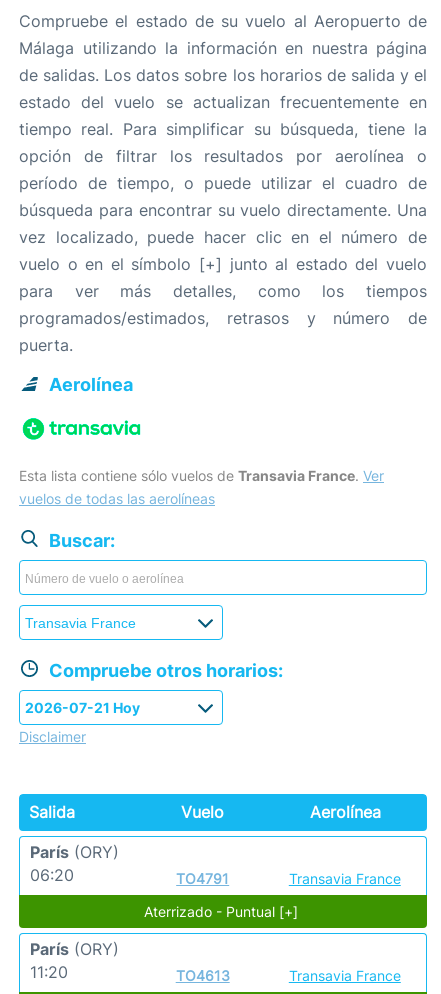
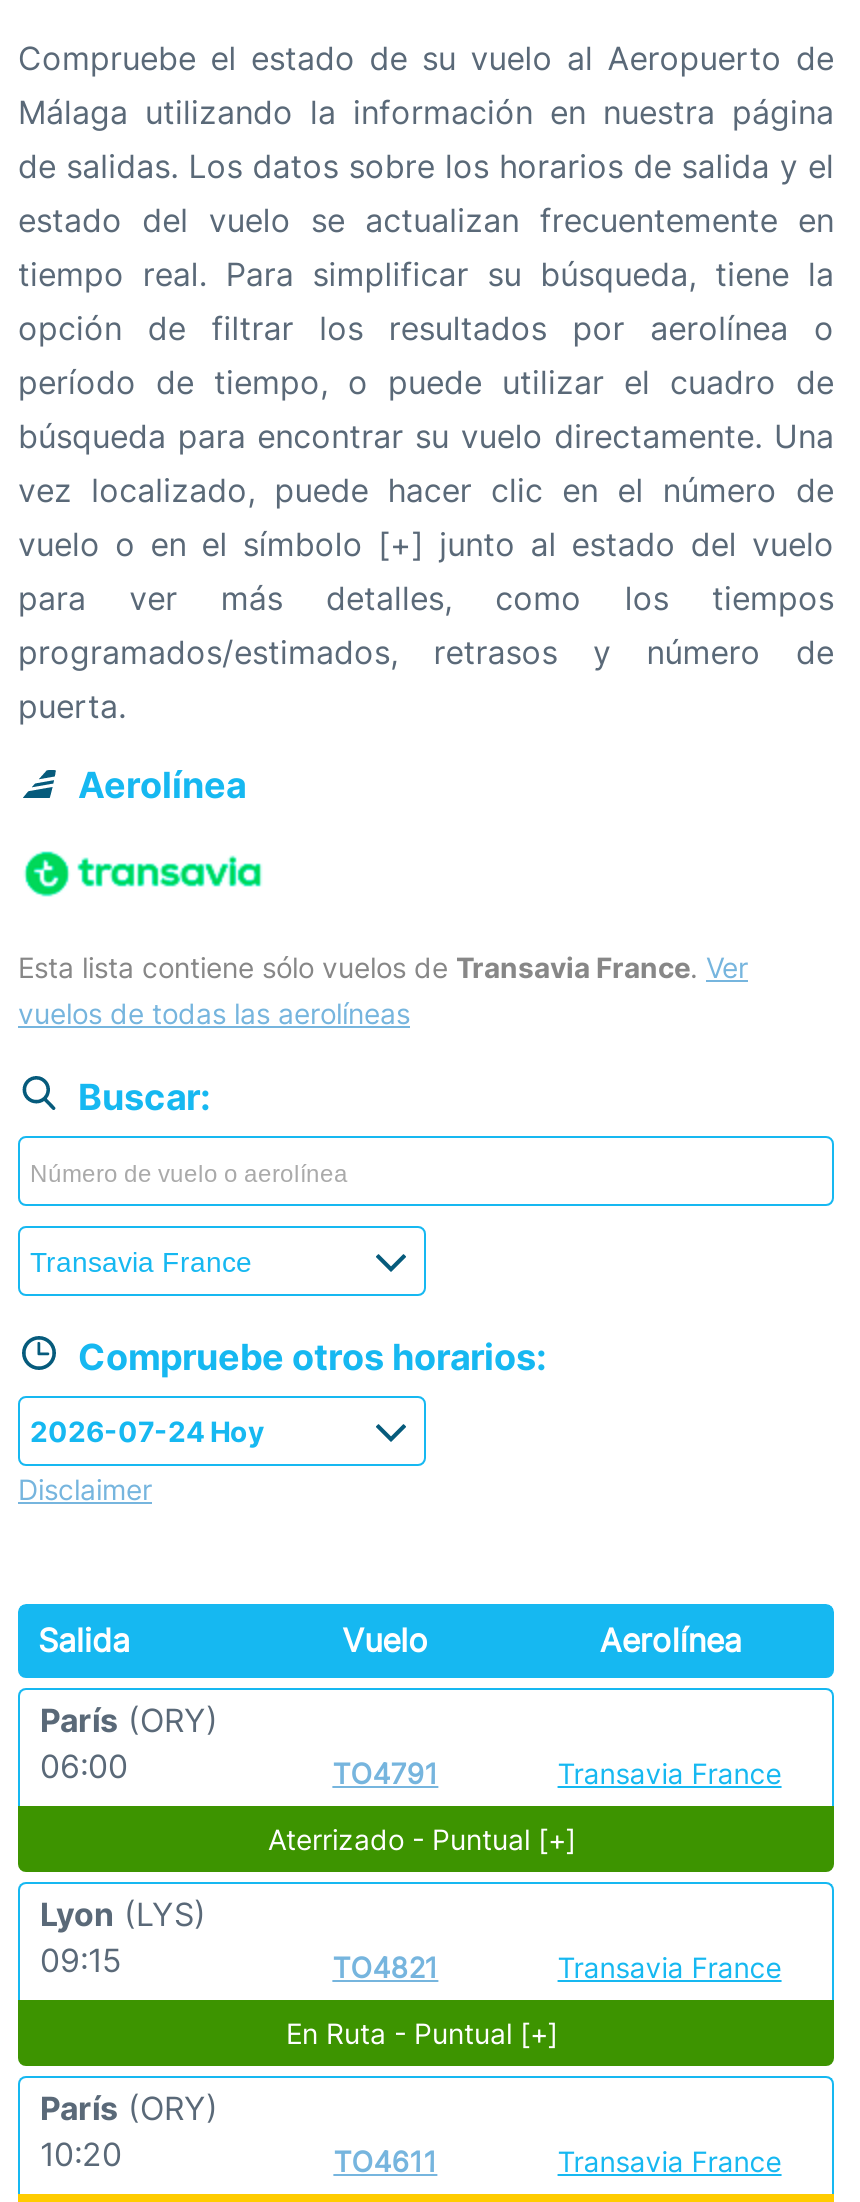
- 06:20
+ 06:00

+ Lyon (LYS)
+ 09:15
+ TO4821
+ Transavia France
+ En Ruta - Puntual [+]

- 11:20
- TO4613
+ 10:20
+ TO4611
